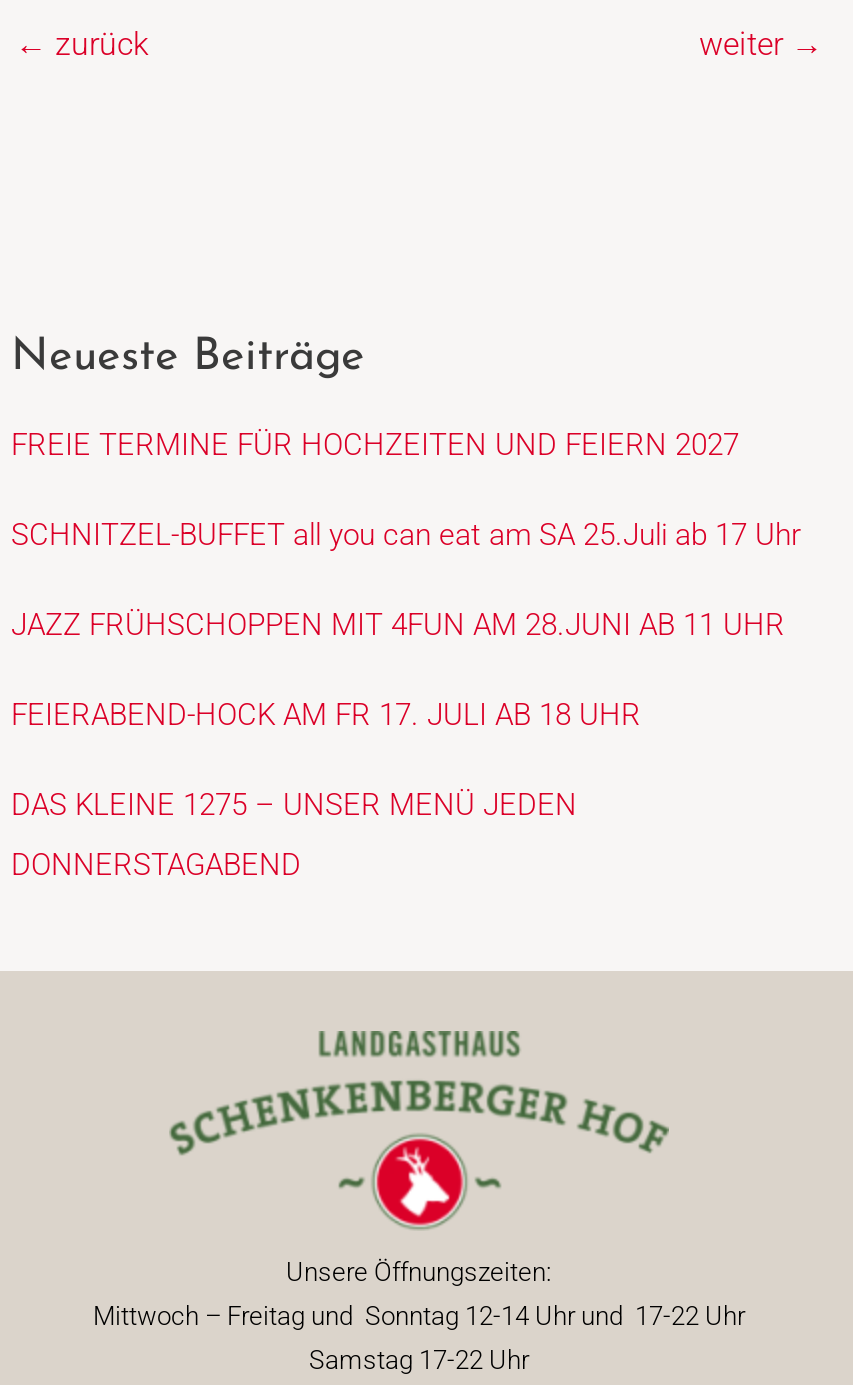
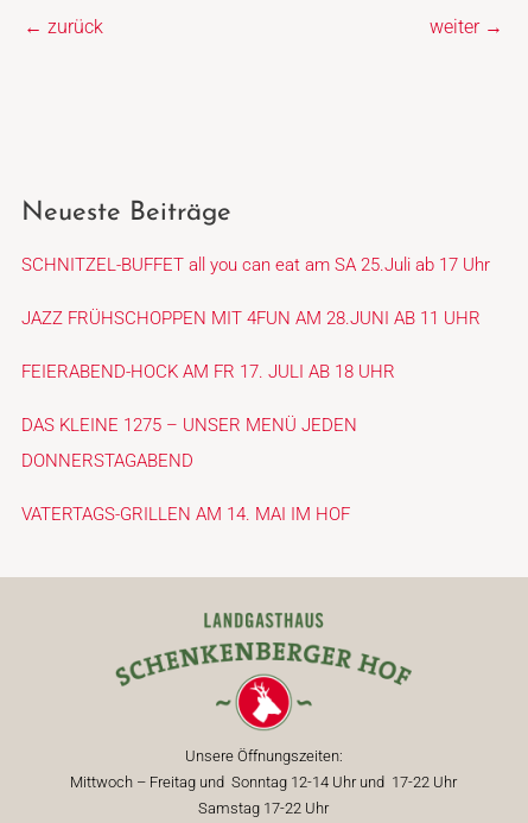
- FREIE TERMINE FÜR HOCHZEITEN UND FEIERN 2027

moved up: SCHNITZEL-BUFFET all you can eat am SA 25.Juli ab 17 Uhr | JAZZ FRÜHSCHOPPEN MIT 4FUN AM 28.JUNI AB 11 UHR | FEIERABEND-HOCK AM FR 17. JULI AB 18 UHR | DAS KLEINE 1275 – UNSER MENÜ JEDEN | DONNERSTAGABEND

+ VATERTAGS-GRILLEN AM 14. MAI IM HOF
